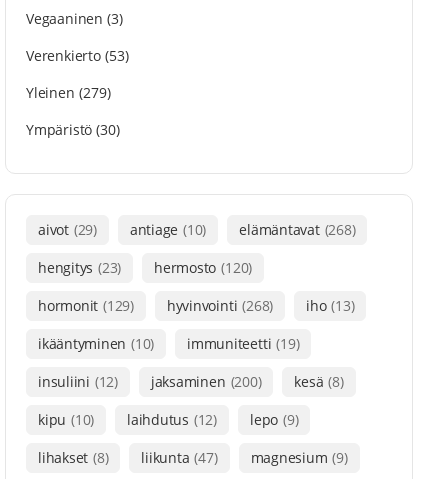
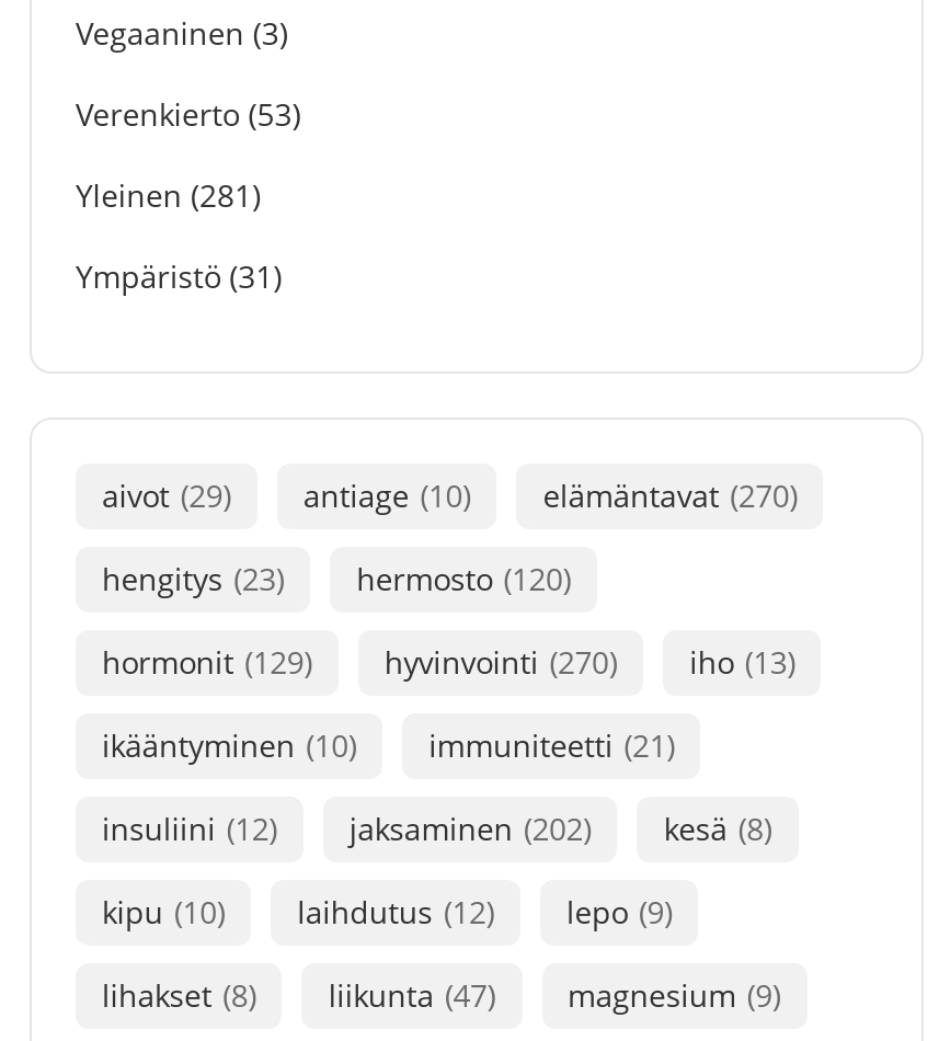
- Yleinen (279)
+ Yleinen (281)

- Ympäristö (30)
+ Ympäristö (31)

- aivot (29) antiage (10) elämäntavat (268)
+ aivot (29) antiage (10) elämäntavat (270)

- hormonit (129) hyvinvointi (268) iho (13)
+ hormonit (129) hyvinvointi (270) iho (13)

- immuniteetti (19)
+ immuniteetti (21)

- insuliini (12) jaksaminen (200) kesä (8)
+ insuliini (12) jaksaminen (202) kesä (8)
